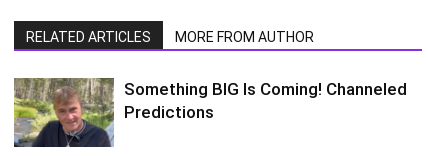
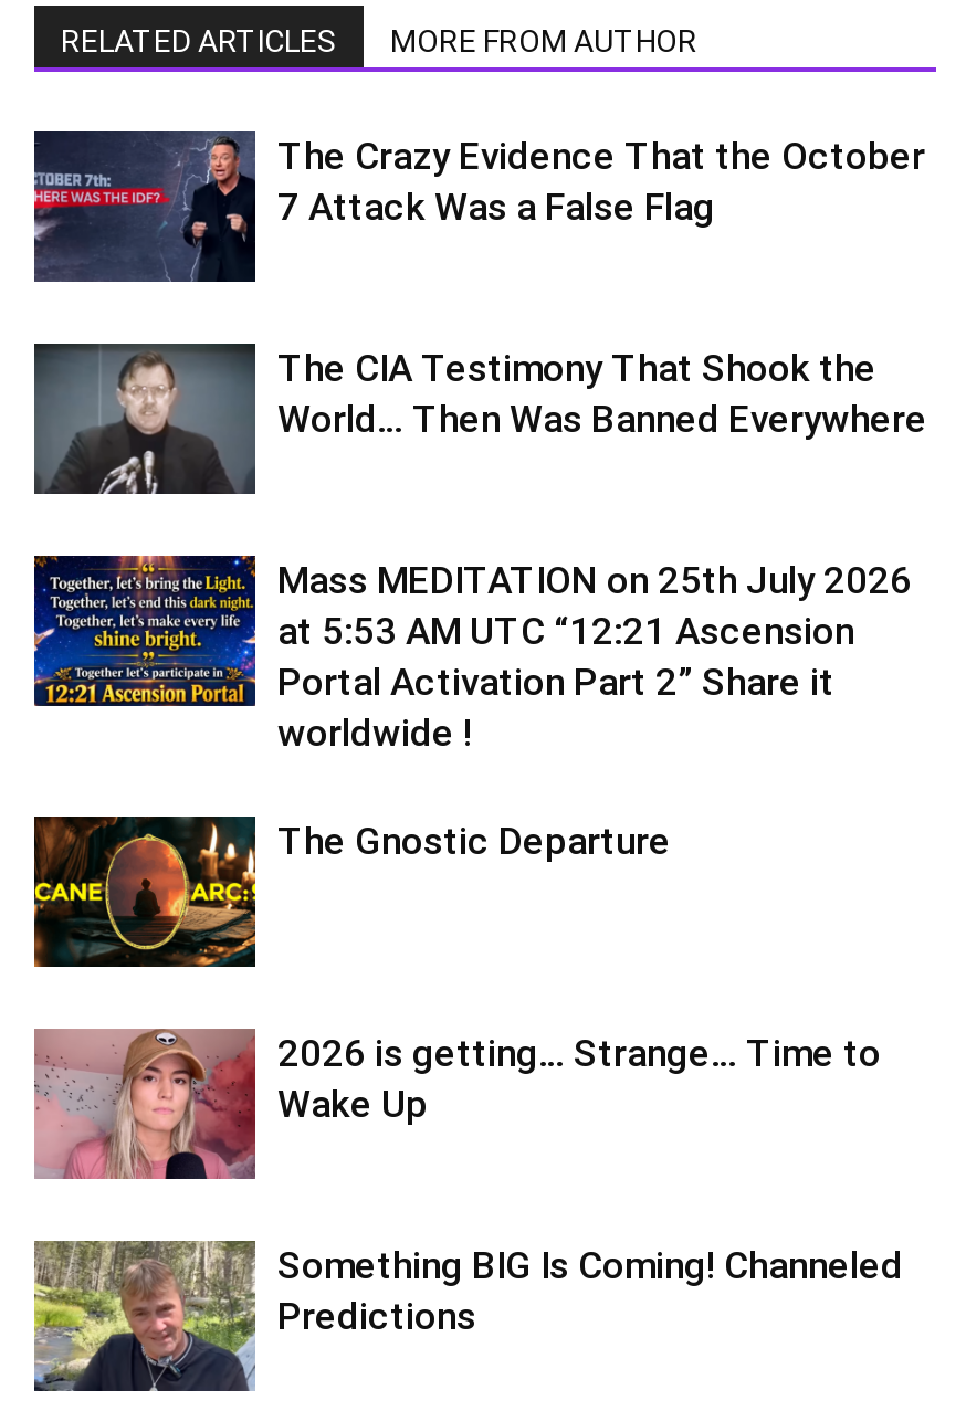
+ [image]
+ The Crazy Evidence That the October
+ 7 Attack Was a False Flag

+ [image]
+ The CIA Testimony That Shook the
+ World… Then Was Banned Everywhere

+ [image]
+ Mass MEDITATION on 25th July 2026
+ at 5:53 AM UTC “12:21 Ascension
+ Portal Activation Part 2” Share it
+ worldwide !
+ The Gnostic Departure

+ [image]
+ 2026 is getting… Strange… Time to
+ Wake Up

+ [image]
